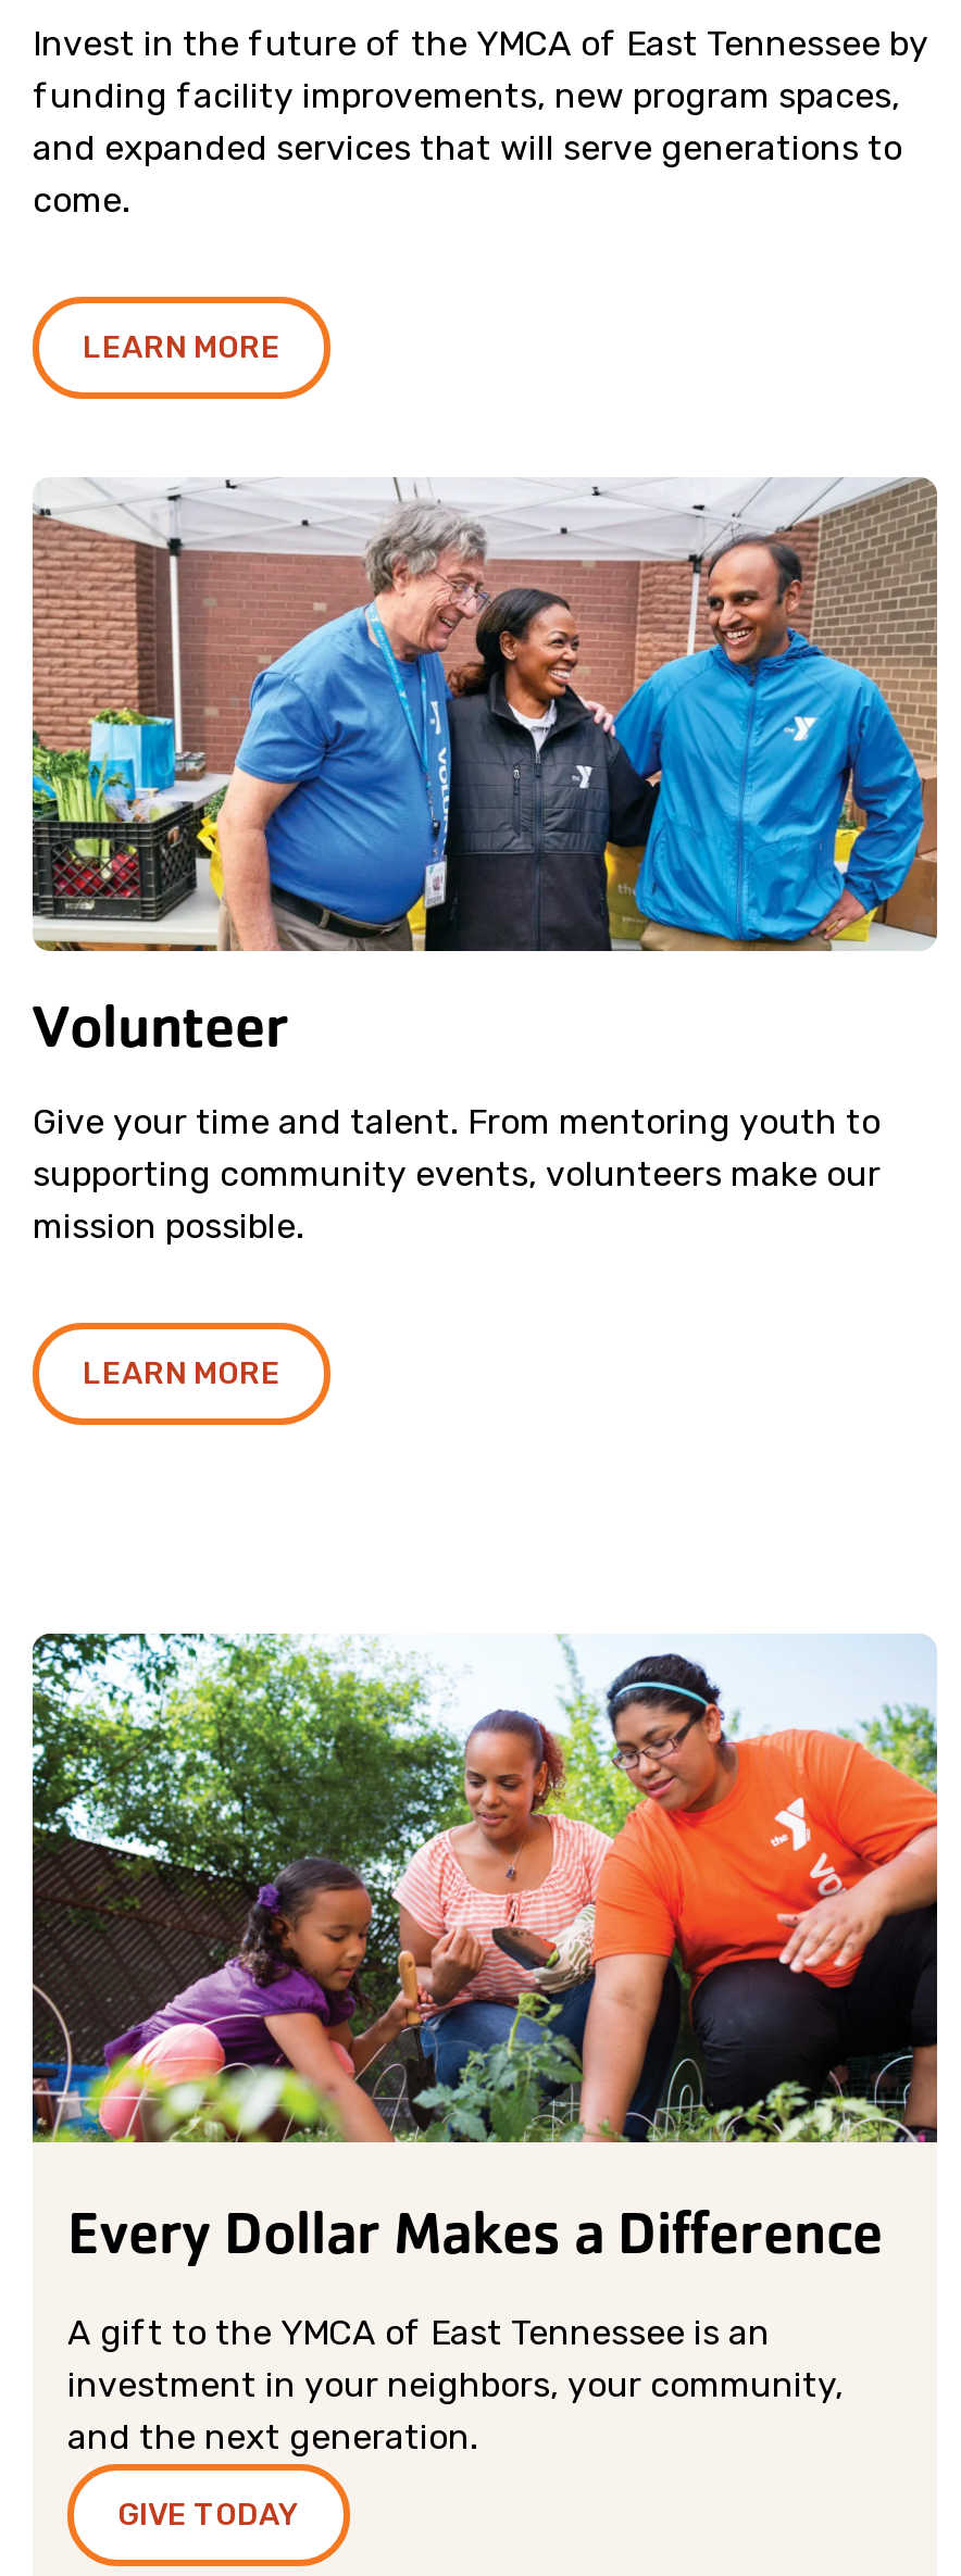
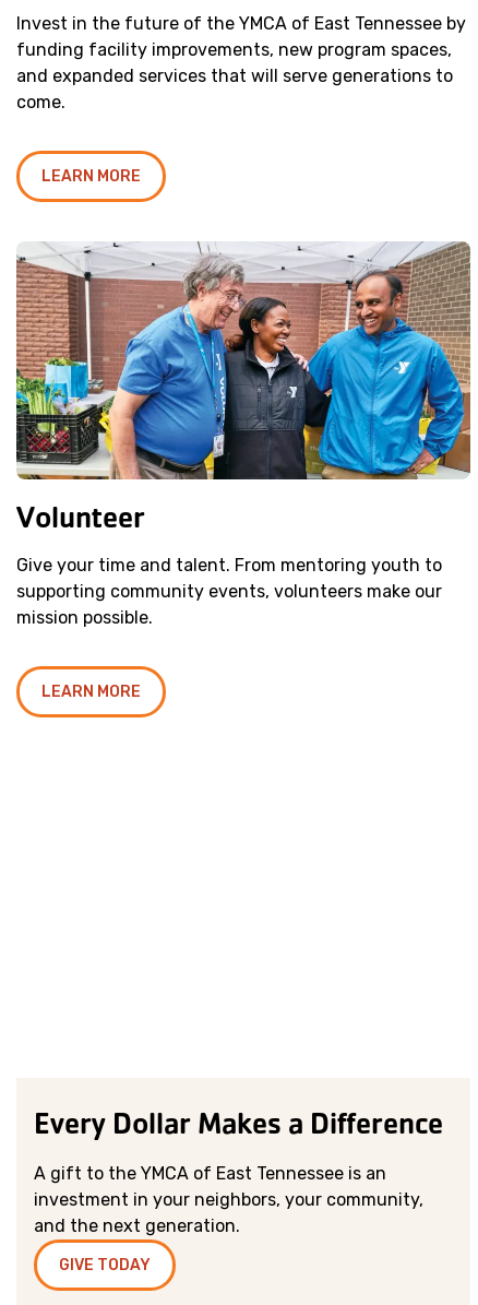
- [image]
